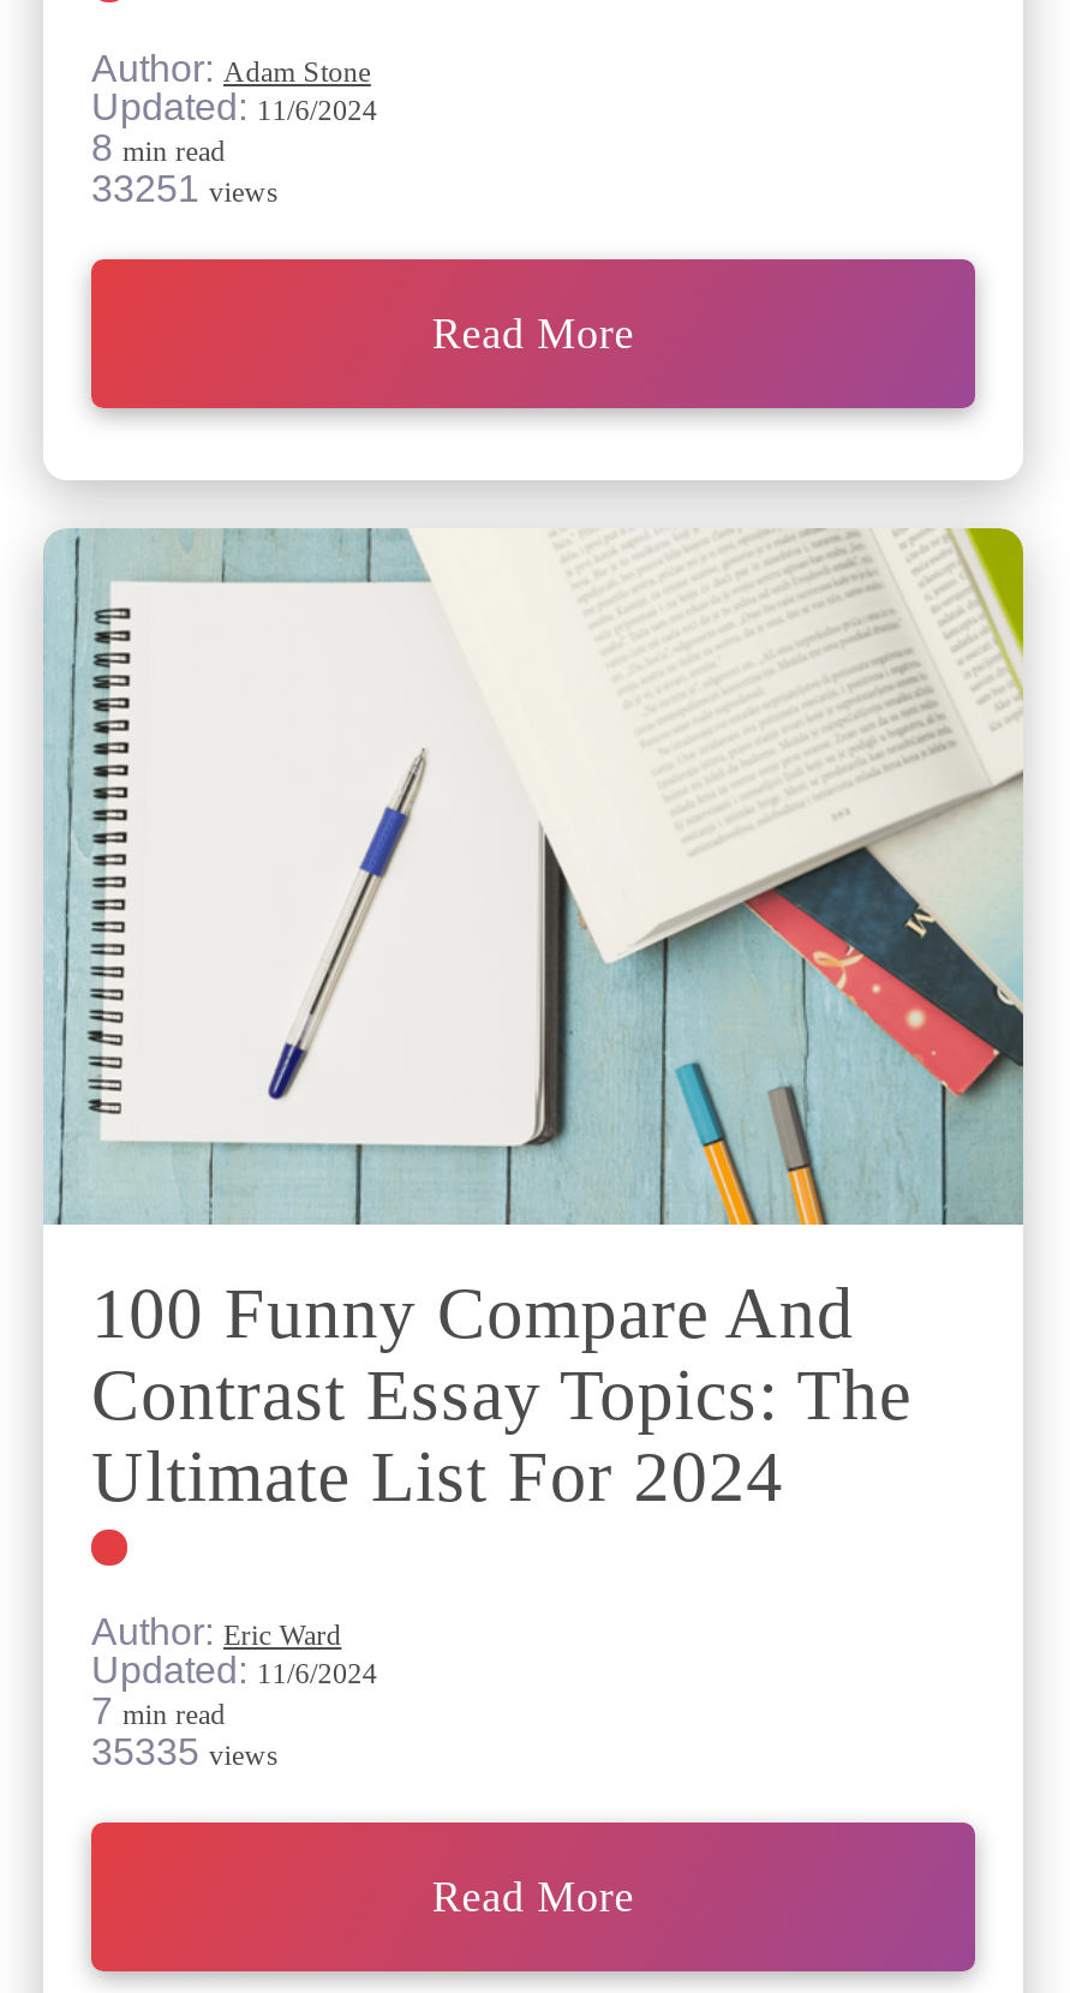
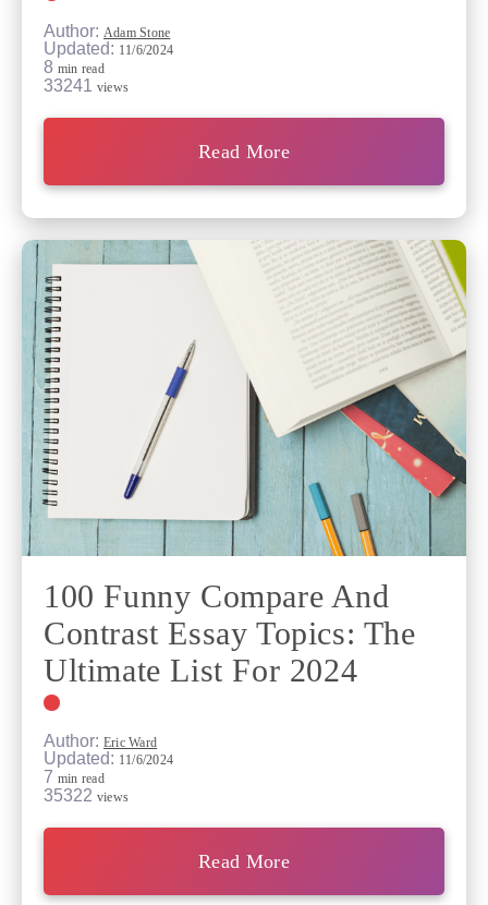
- 33251 views
+ 33241 views

- 35335 views
+ 35322 views
